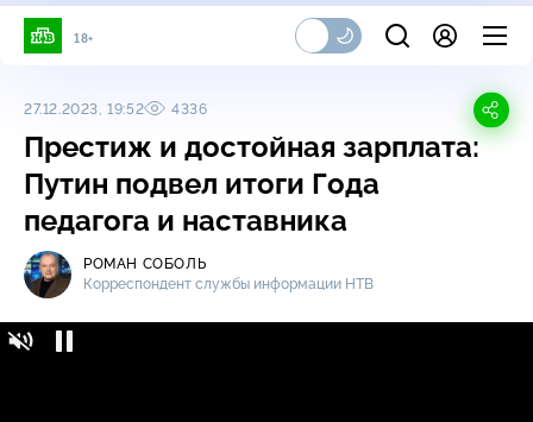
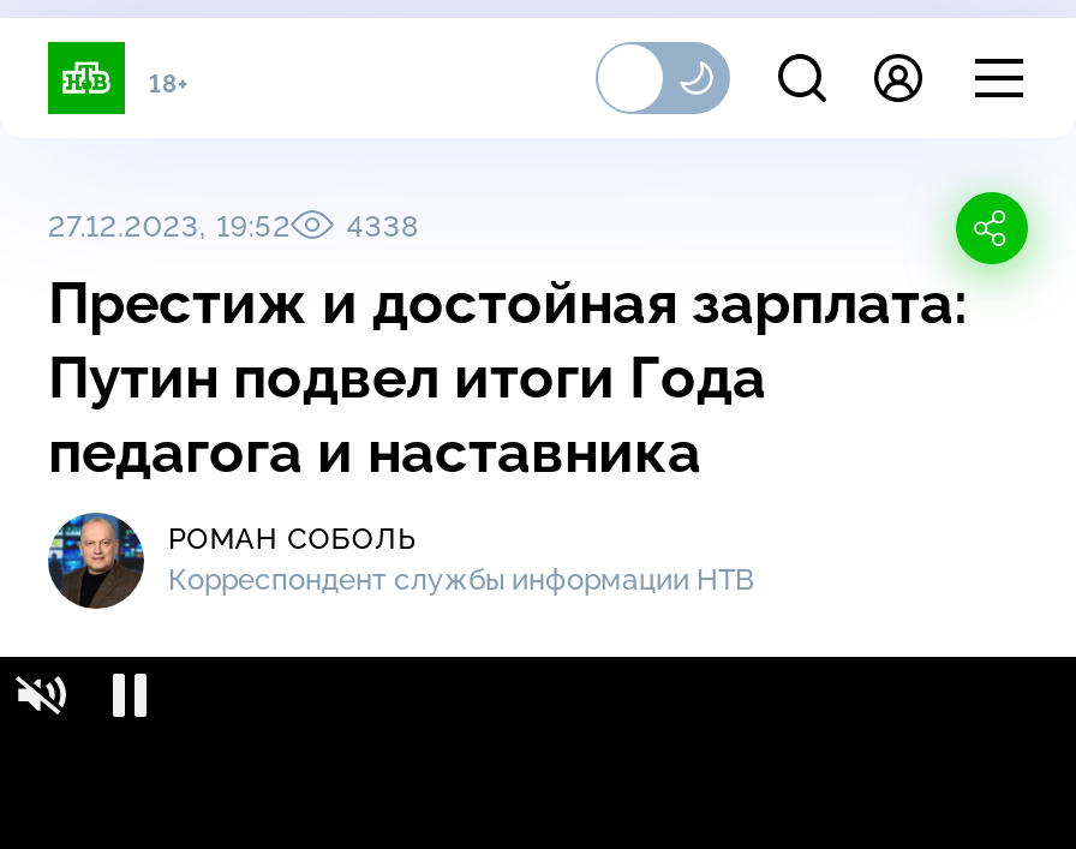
- 27.12.2023, 19:52 4336
+ 27.12.2023, 19:52 4338
